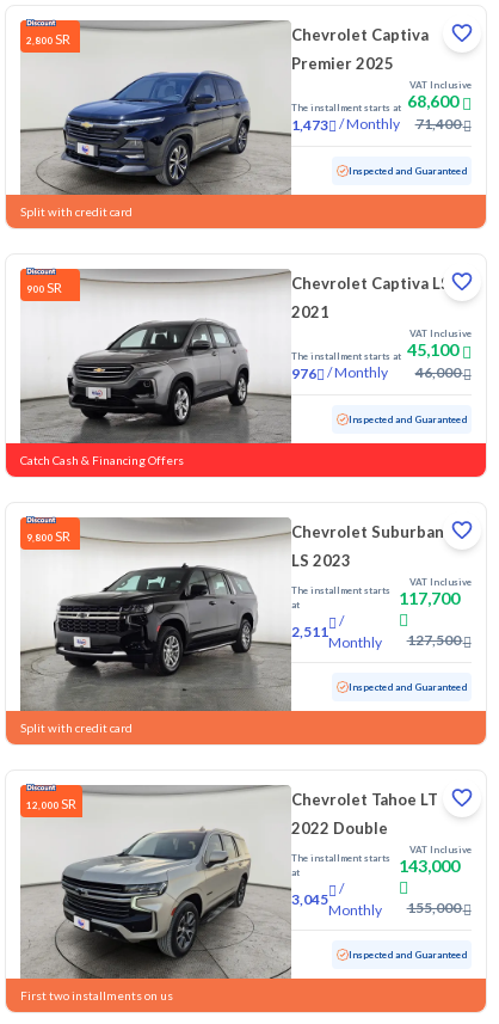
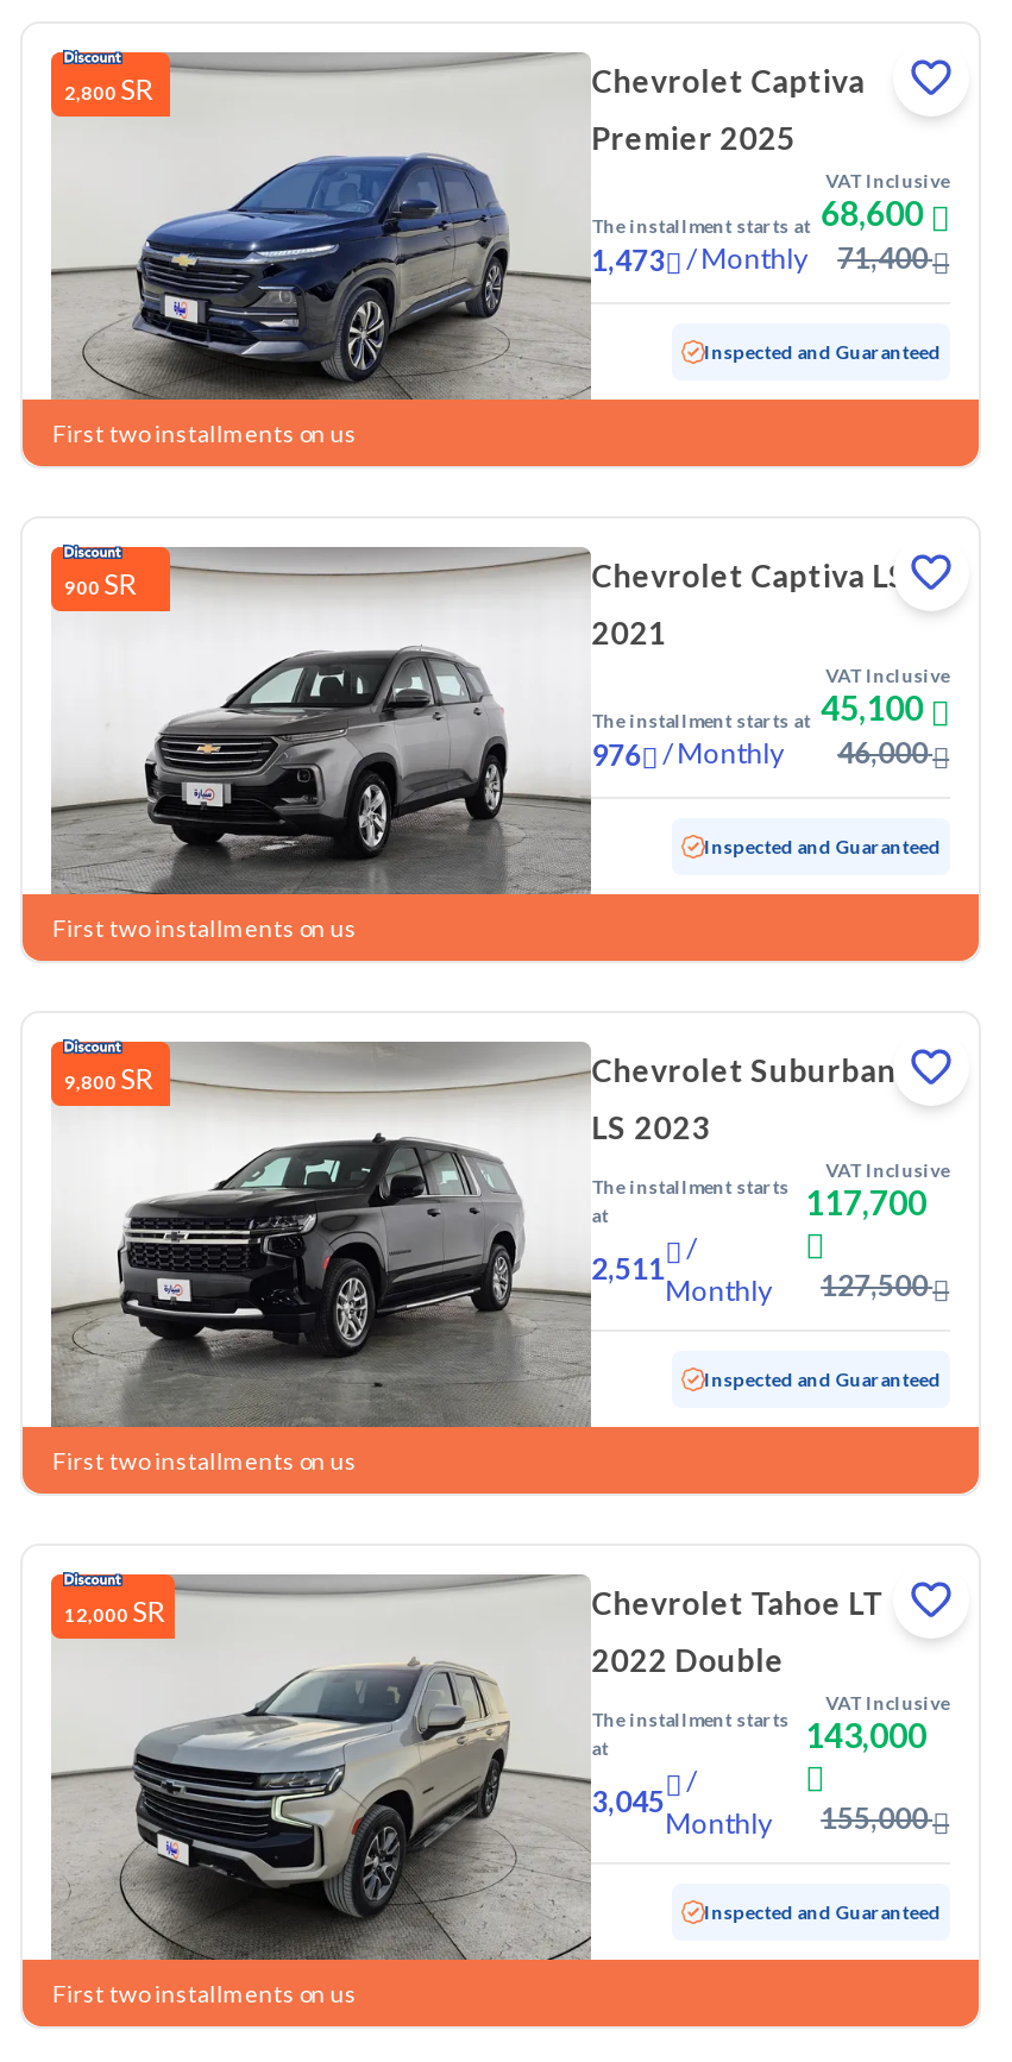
- Split with credit card
+ First two installments on us

- Catch Cash & Financing Offers
+ First two installments on us

- Split with credit card
+ First two installments on us
